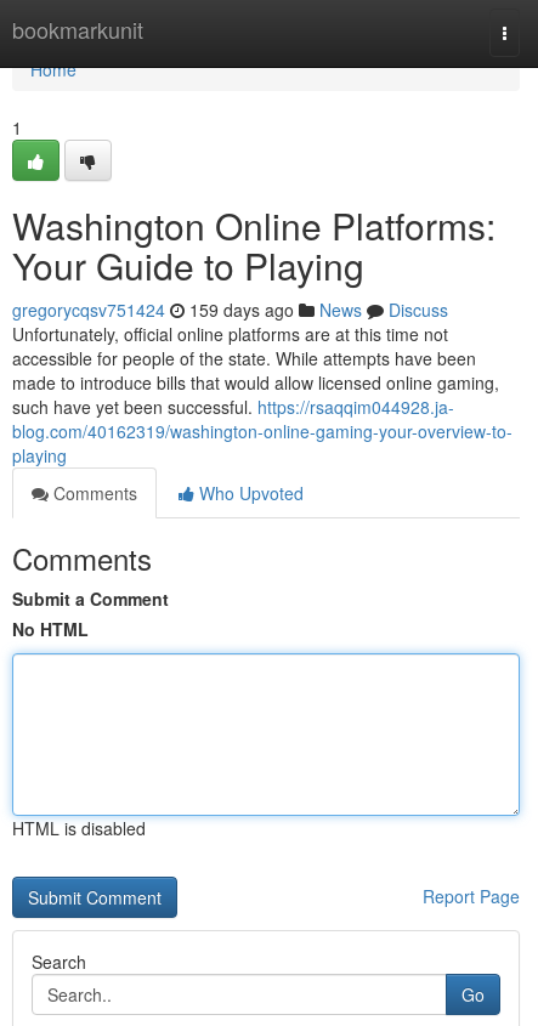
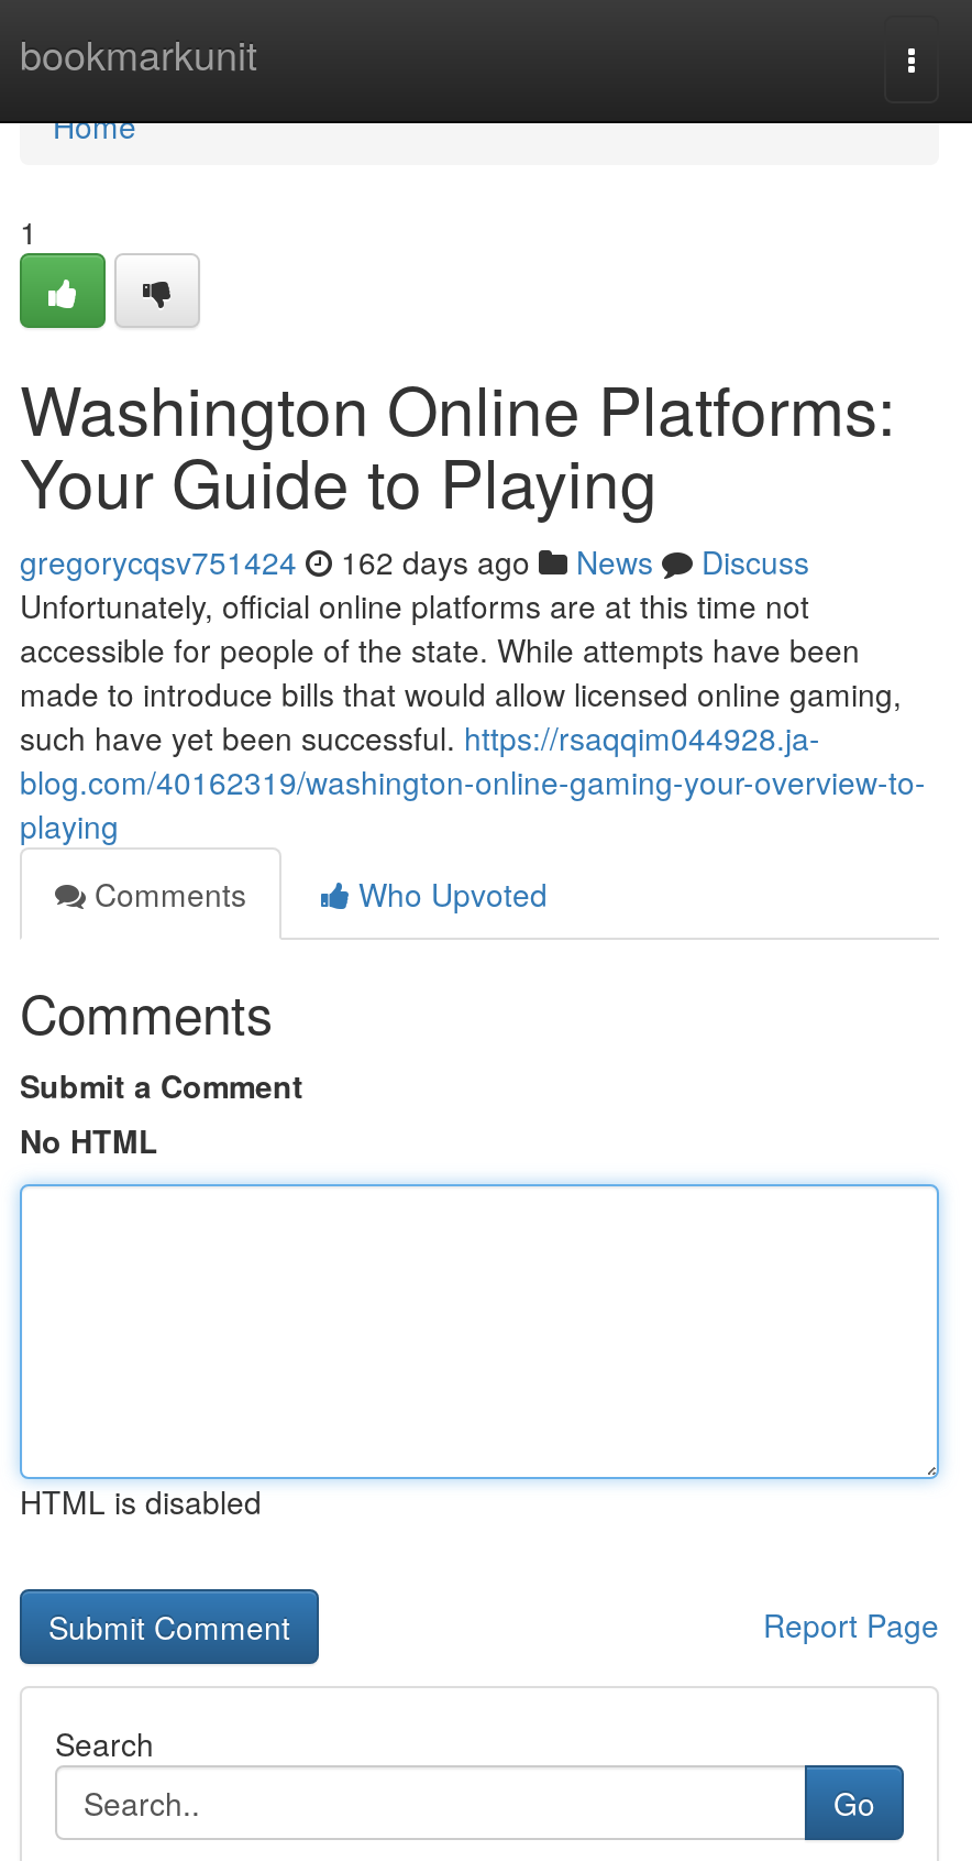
- gregorycqsv751424 159 days ago News Discuss
+ gregorycqsv751424 162 days ago News Discuss
